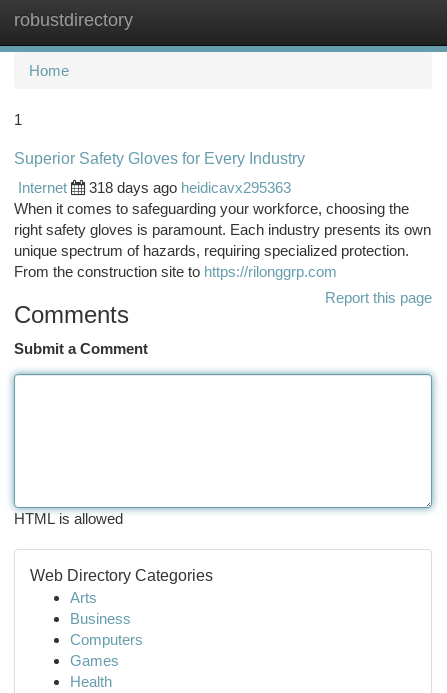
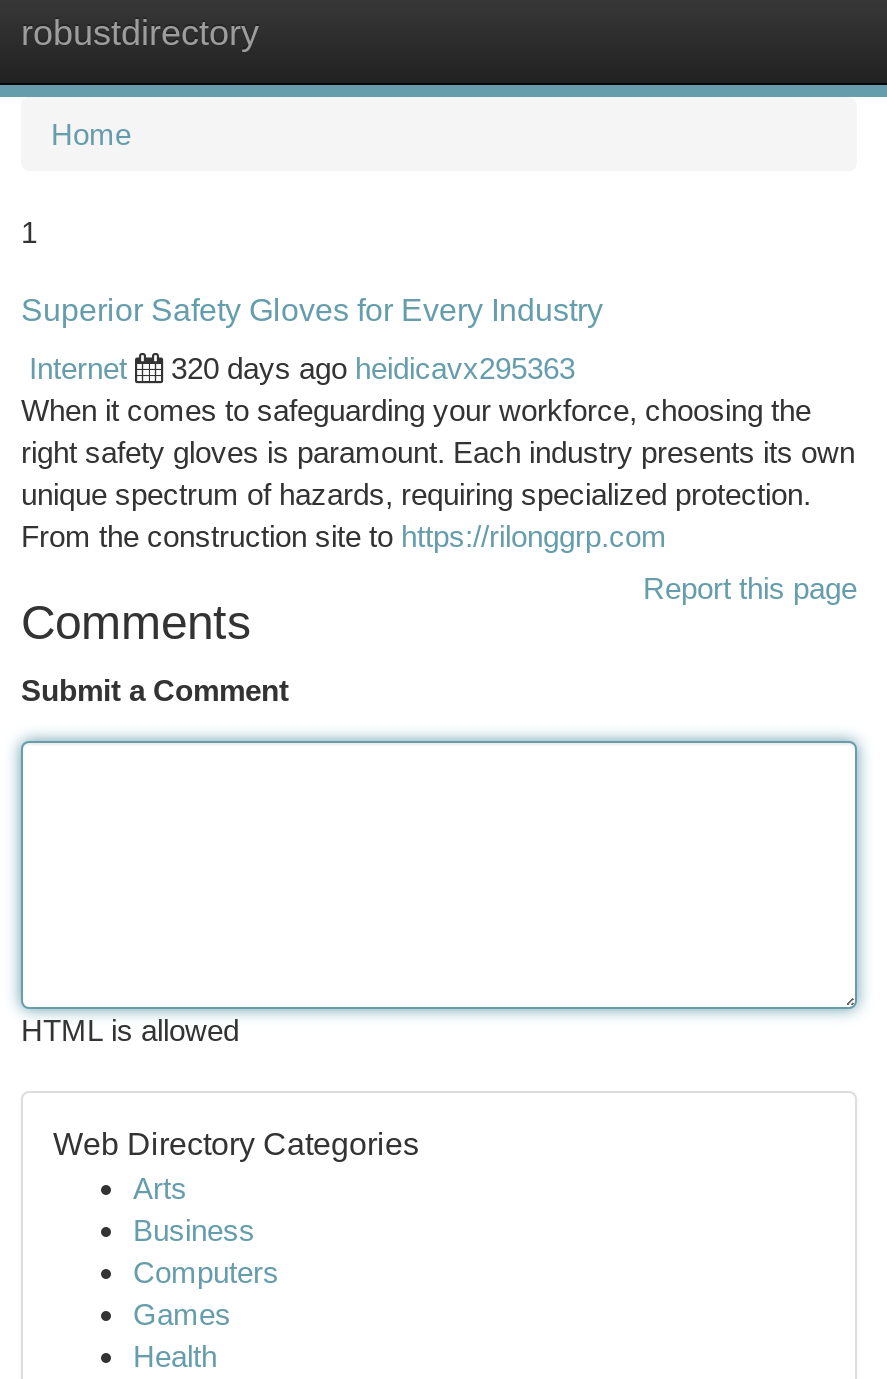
- 318 days ago heidicavx295363
+ 320 days ago heidicavx295363
